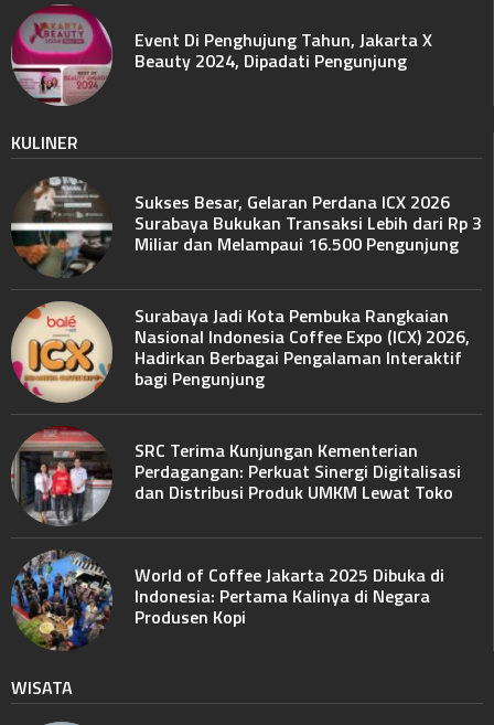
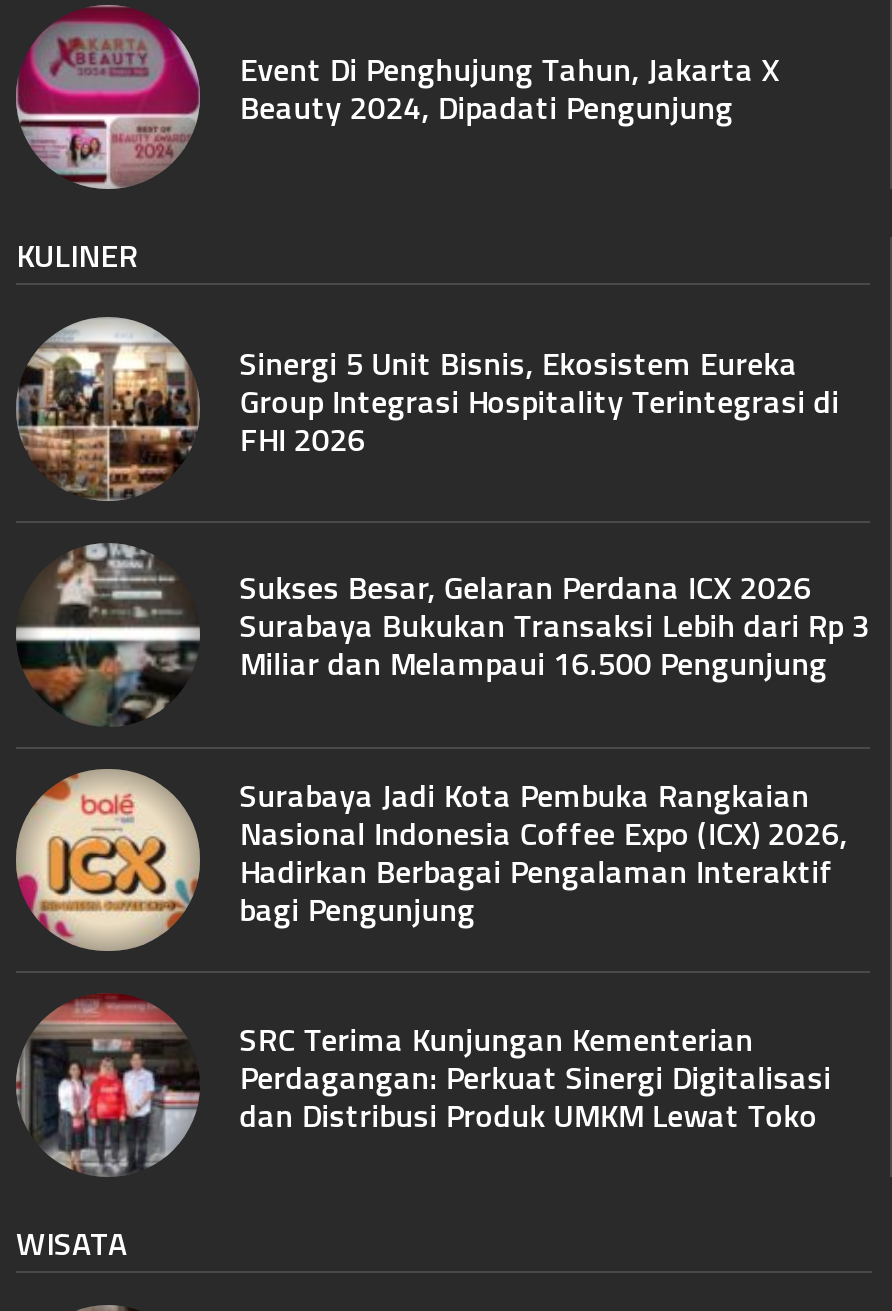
+ [image]
+ Sinergi 5 Unit Bisnis, Ekosistem Eureka
+ Group Integrasi Hospitality Terintegrasi di
+ FHI 2026

moved down: [image] | Sukses Besar, Gelaran Perdana ICX 2026 | Surabaya Bukukan Transaksi Lebih dari Rp 3 | ... | Perdagangan: Perkuat Sinergi Digitalisasi | dan Distribusi Produk UMKM Lewat Toko

- [image]
- World of Coffee Jakarta 2025 Dibuka di
- Indonesia: Pertama Kalinya di Negara
- Produsen Kopi
